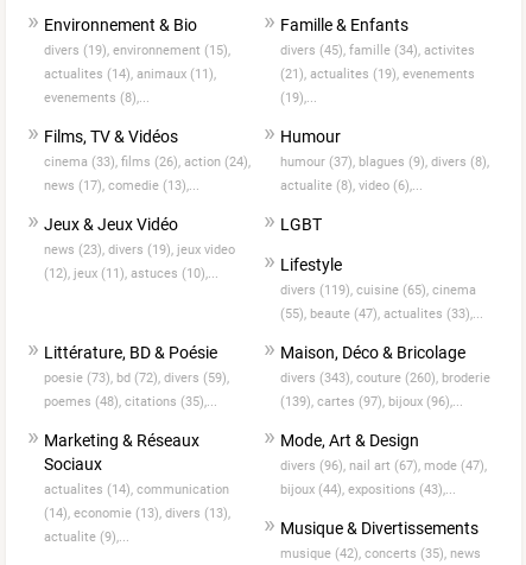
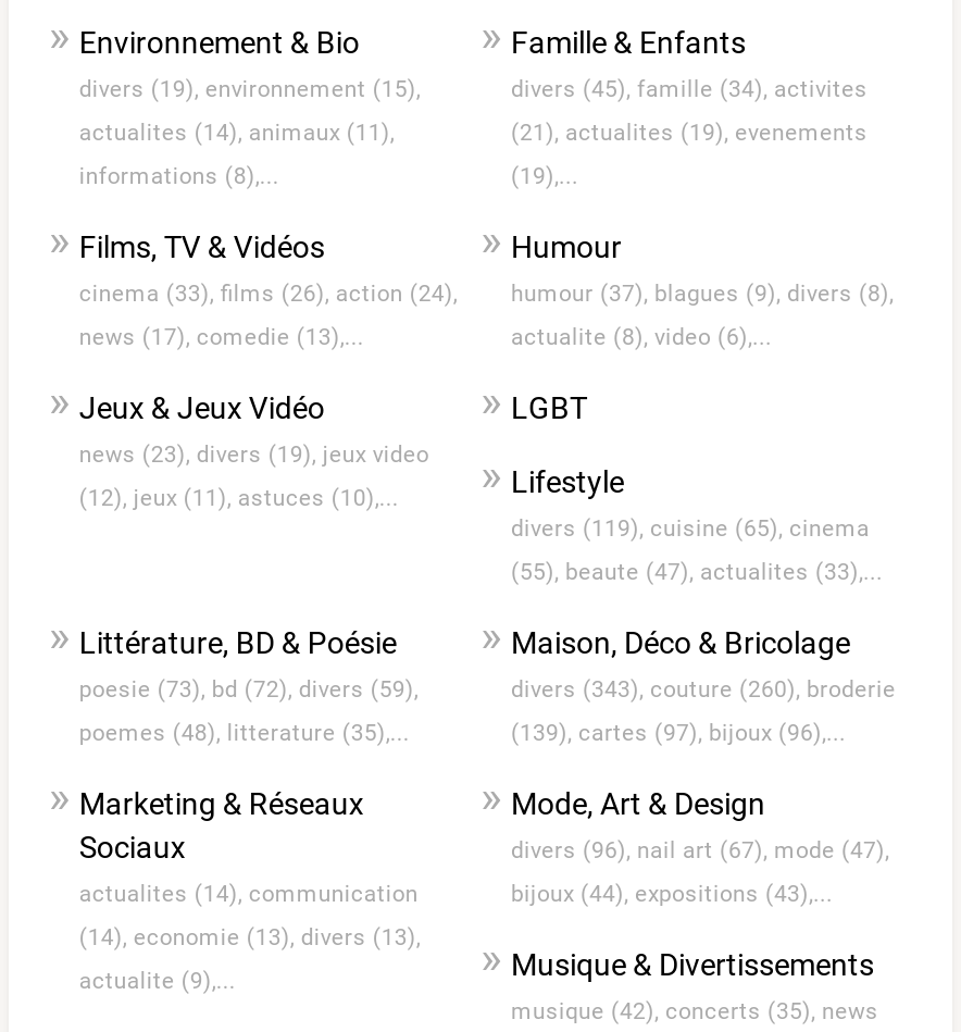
- evenements (8),...
+ informations (8),...

- poemes (48), citations (35),...
+ poemes (48), litterature (35),...
